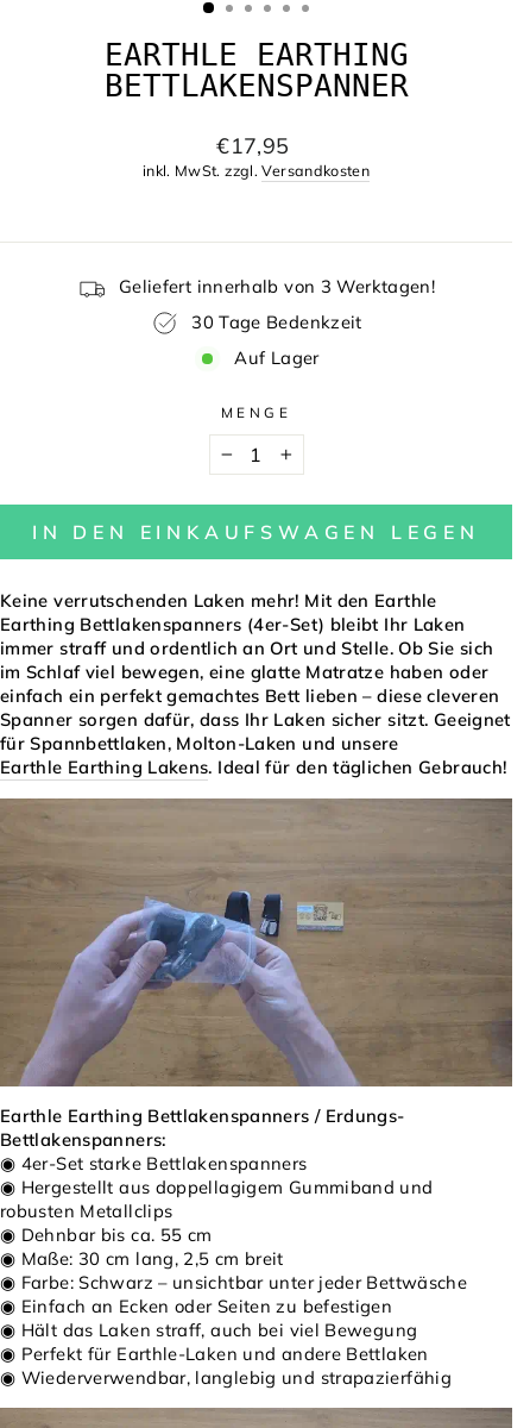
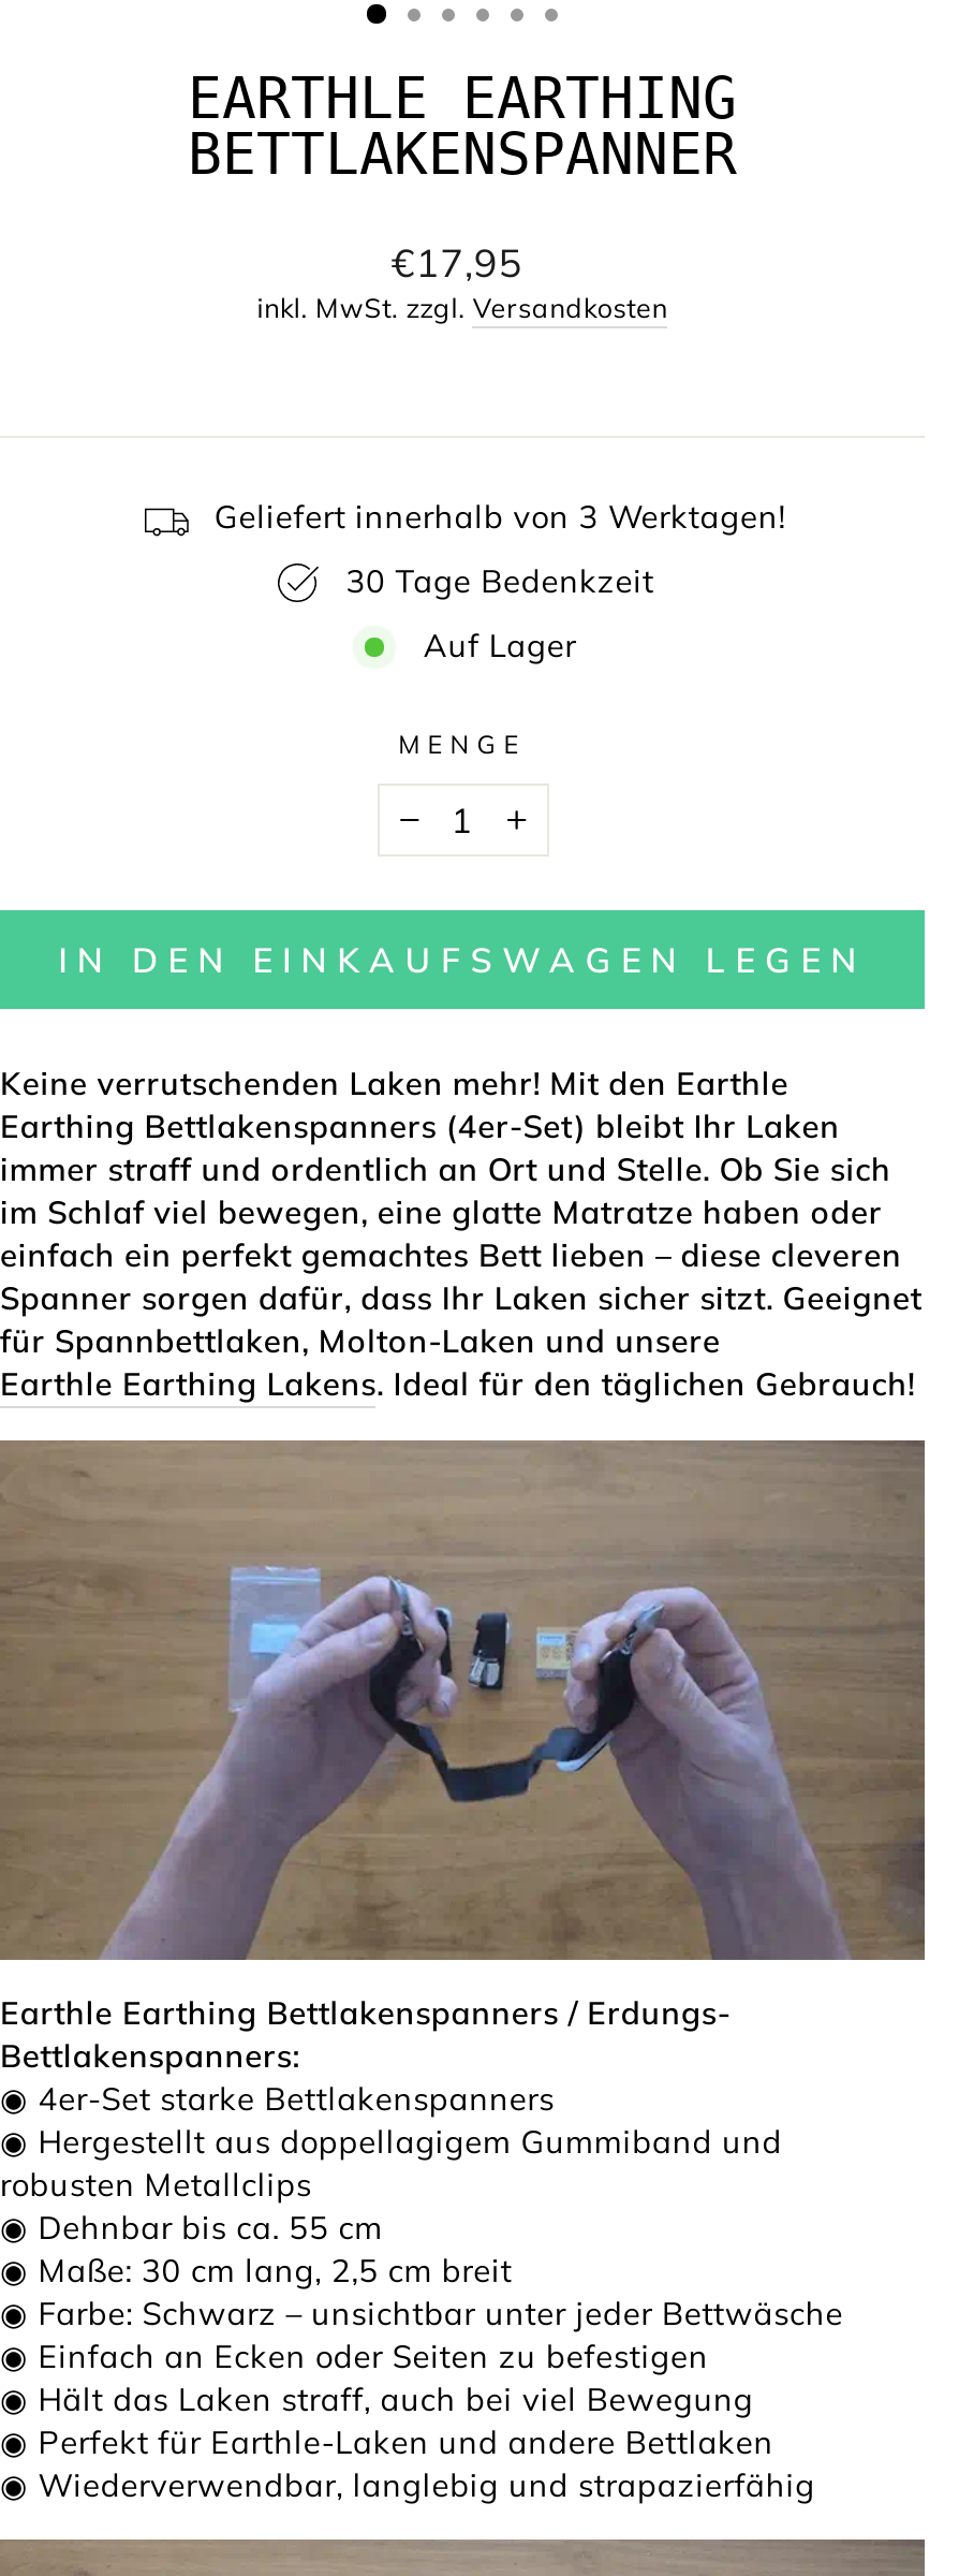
- [image]
+ [image]
